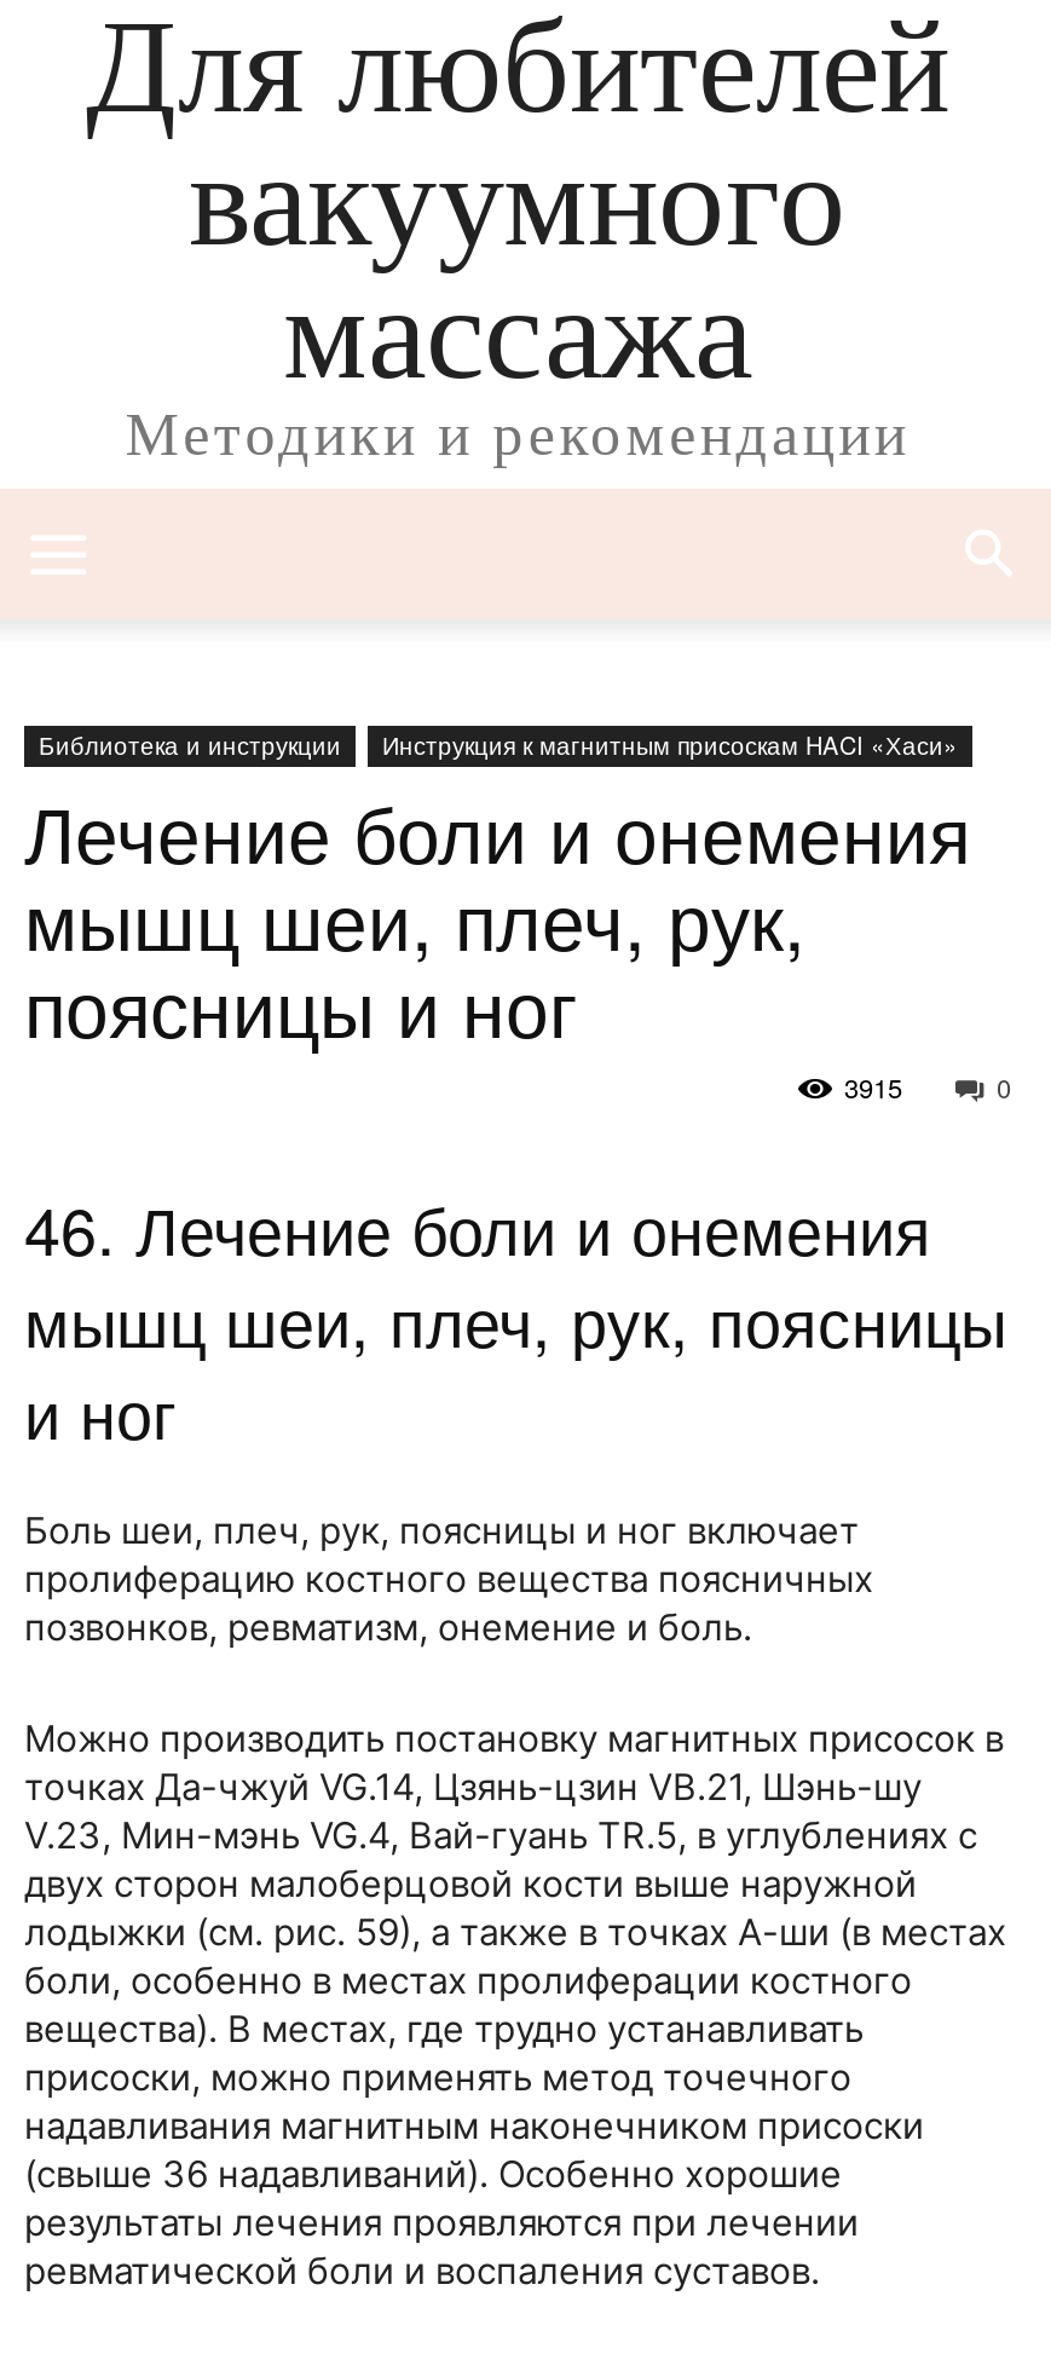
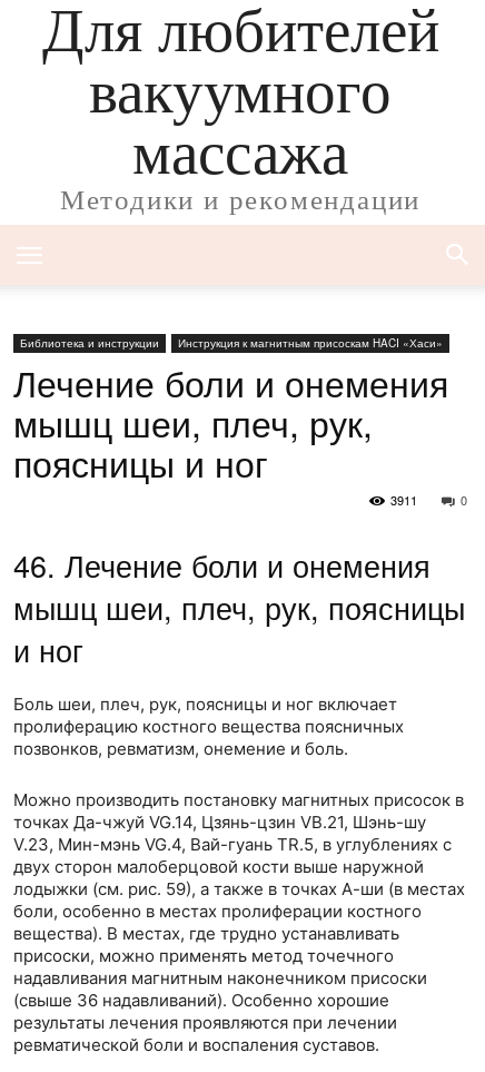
- 3915
+ 3911
